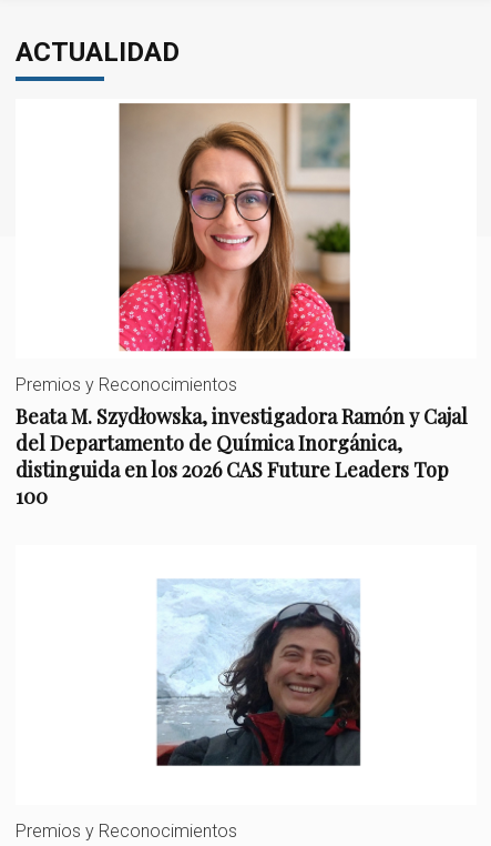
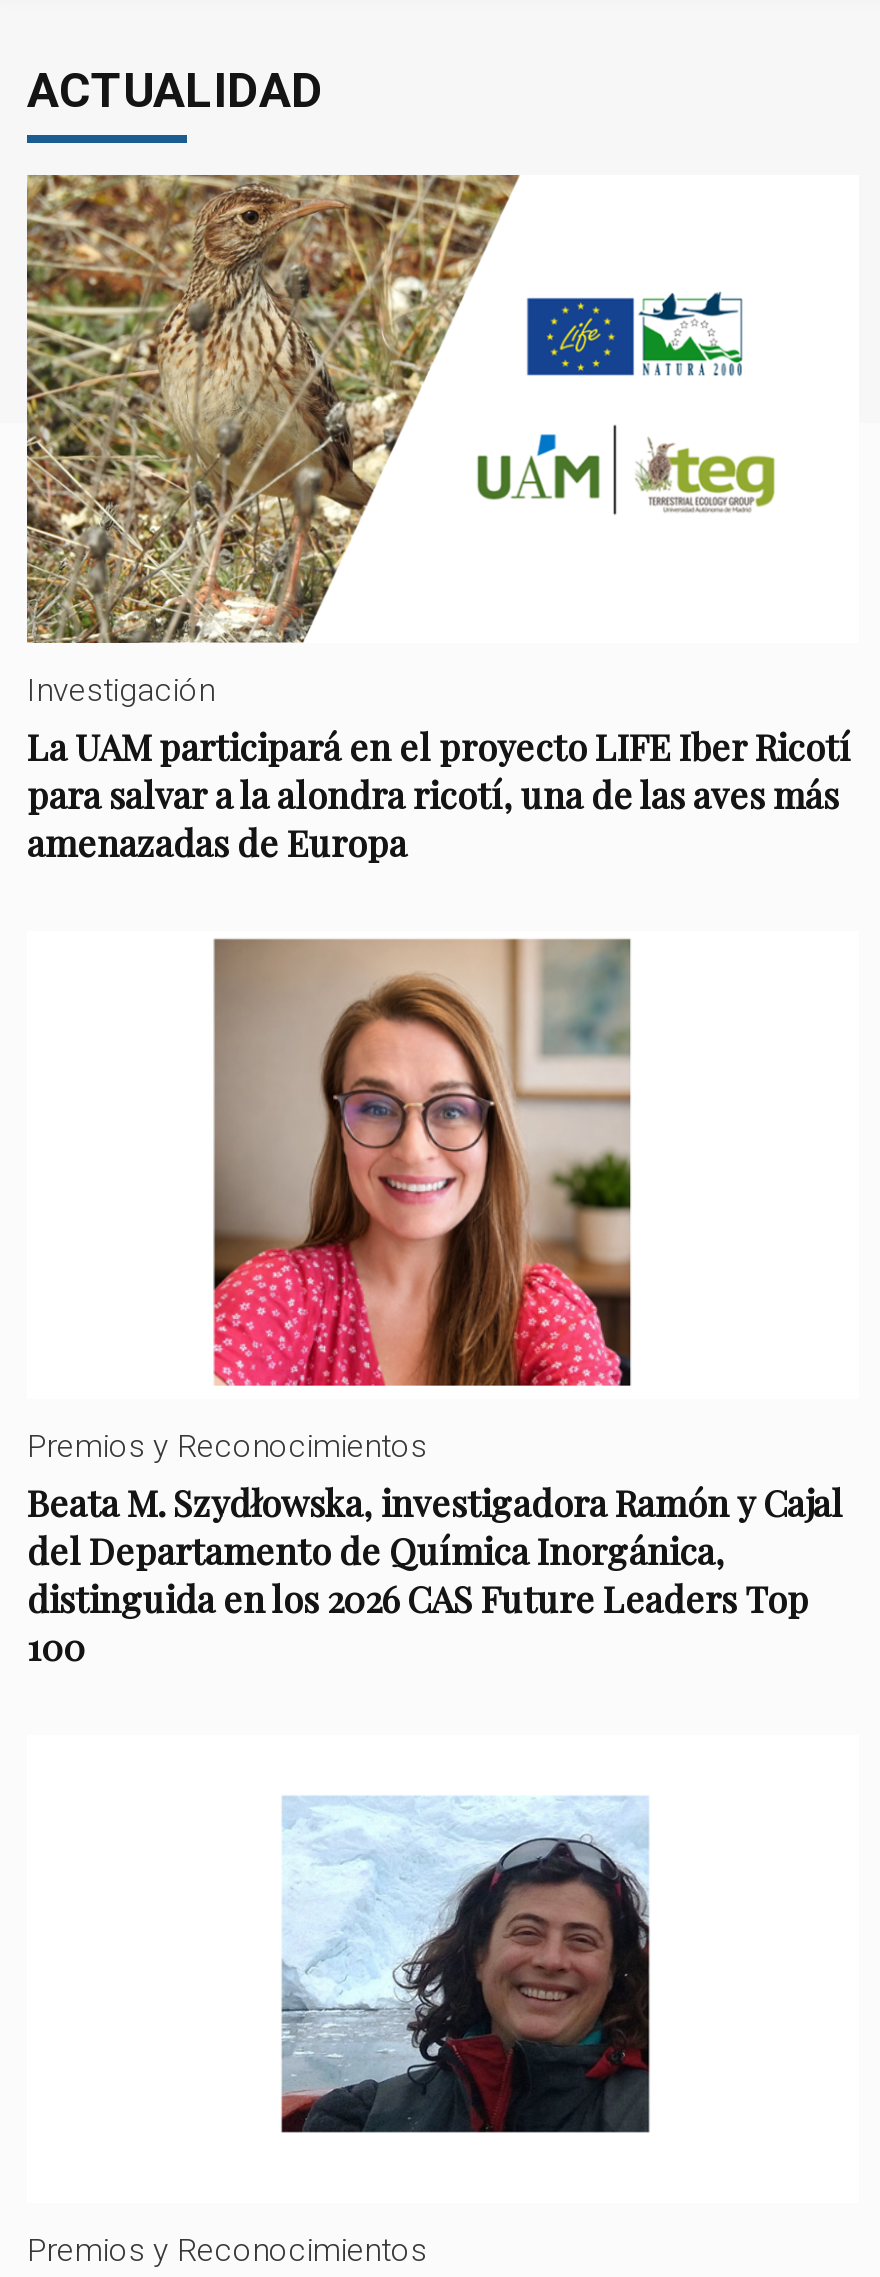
+ [image]
+ Investigación
+ La UAM participará en el proyecto LIFE Iber Ricotí
+ para salvar a la alondra ricotí, una de las aves más
+ amenazadas de Europa
